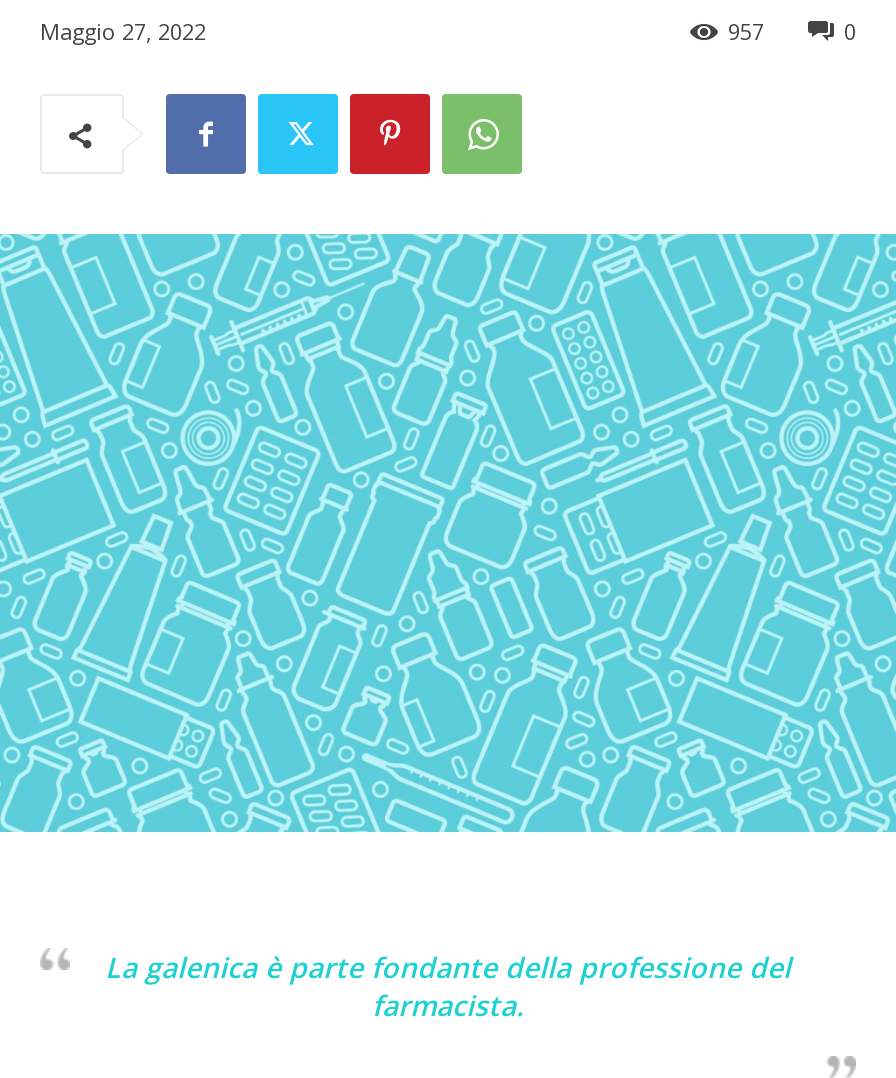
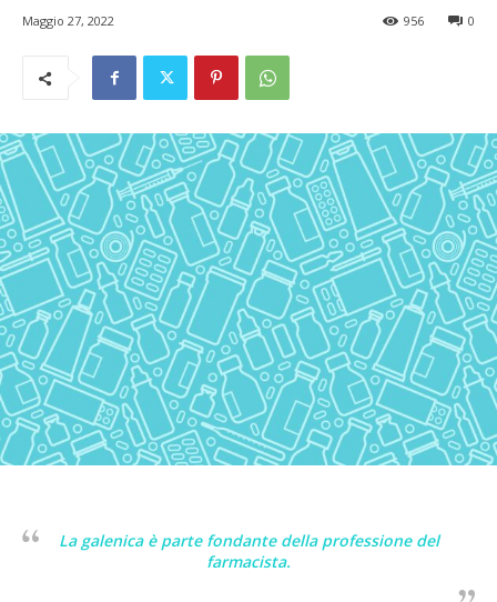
- 957
+ 956
